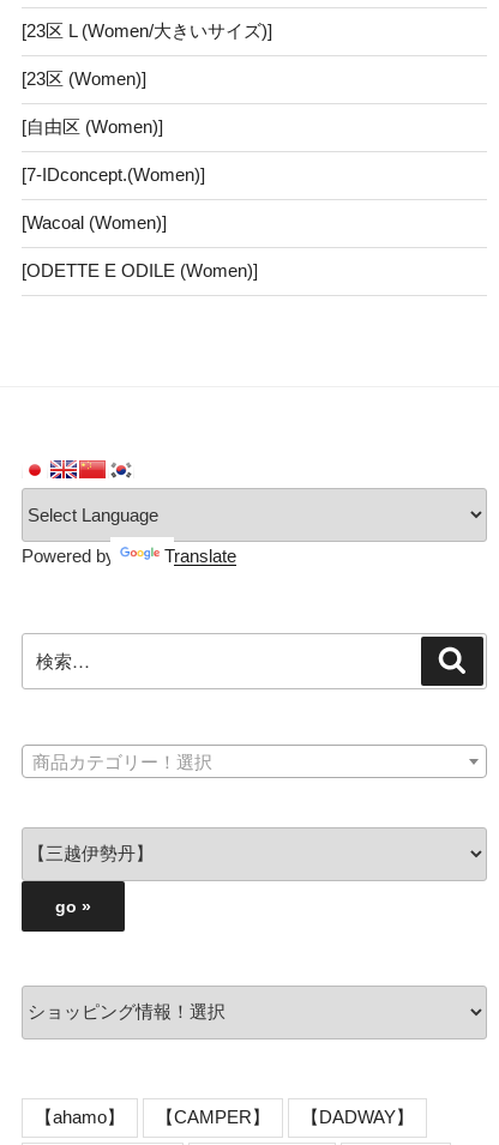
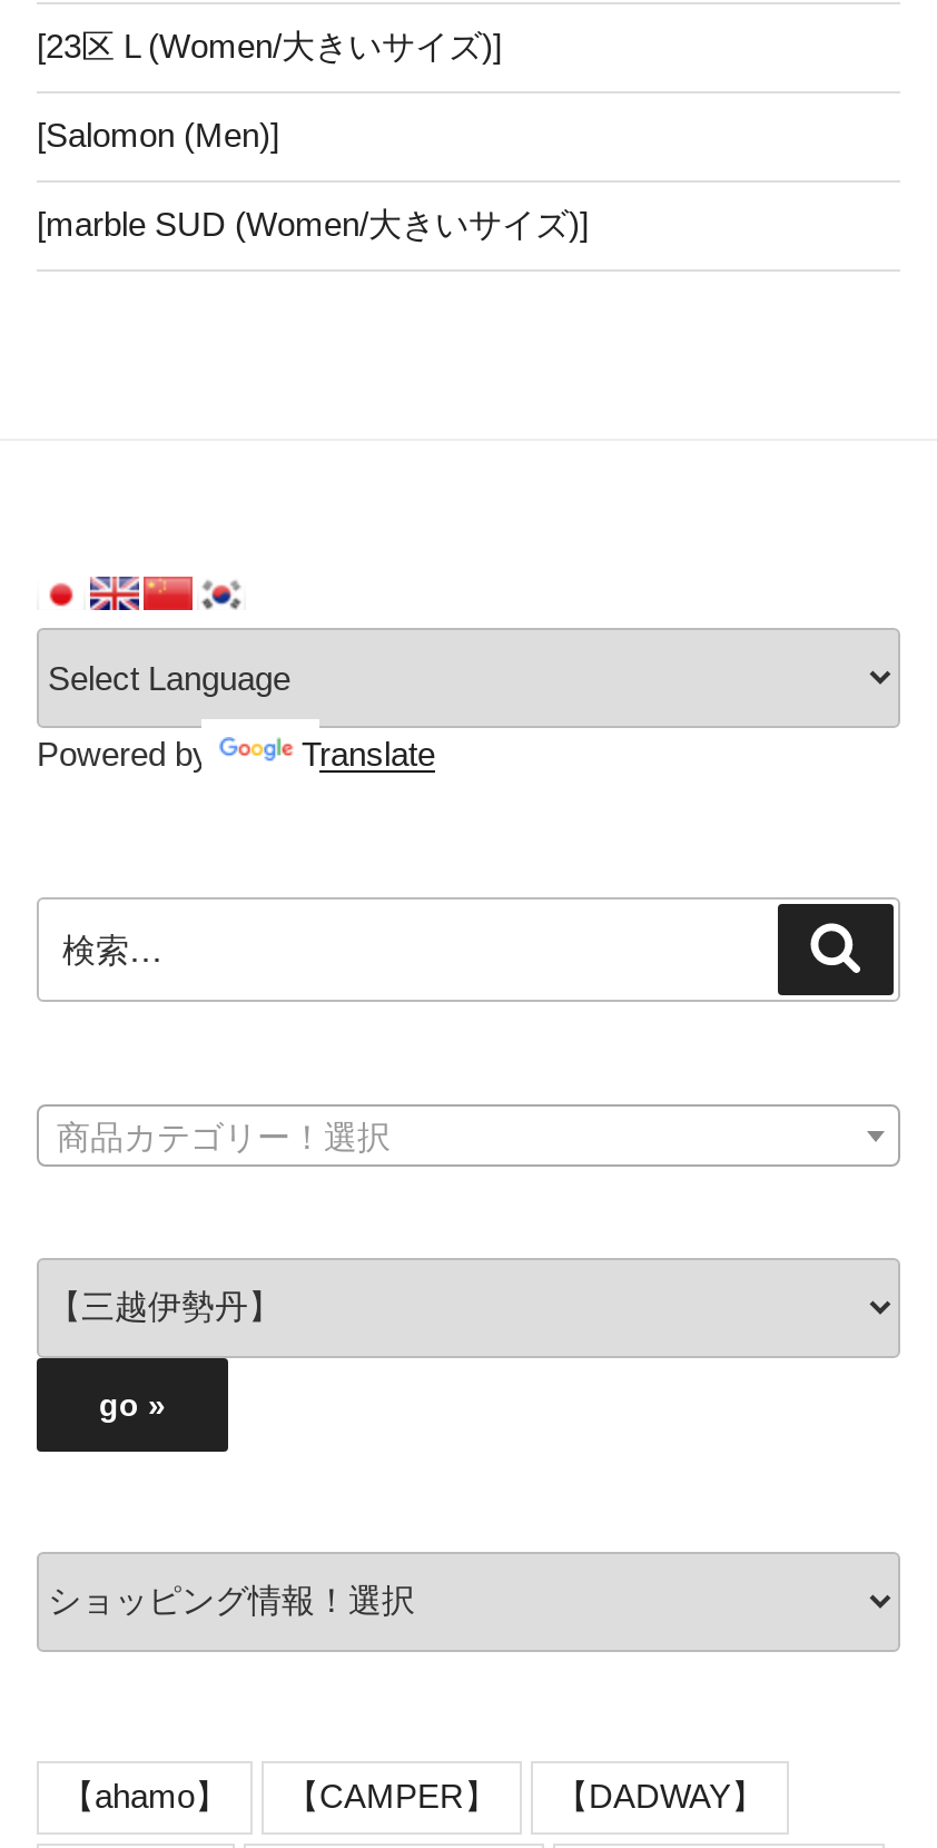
- [23区 (Women)]
- [自由区 (Women)]
- [7-IDconcept.(Women)]
- [Wacoal (Women)]
- [ODETTE E ODILE (Women)]
+ [Salomon (Men)]
+ [marble SUD (Women/大きいサイズ)]
